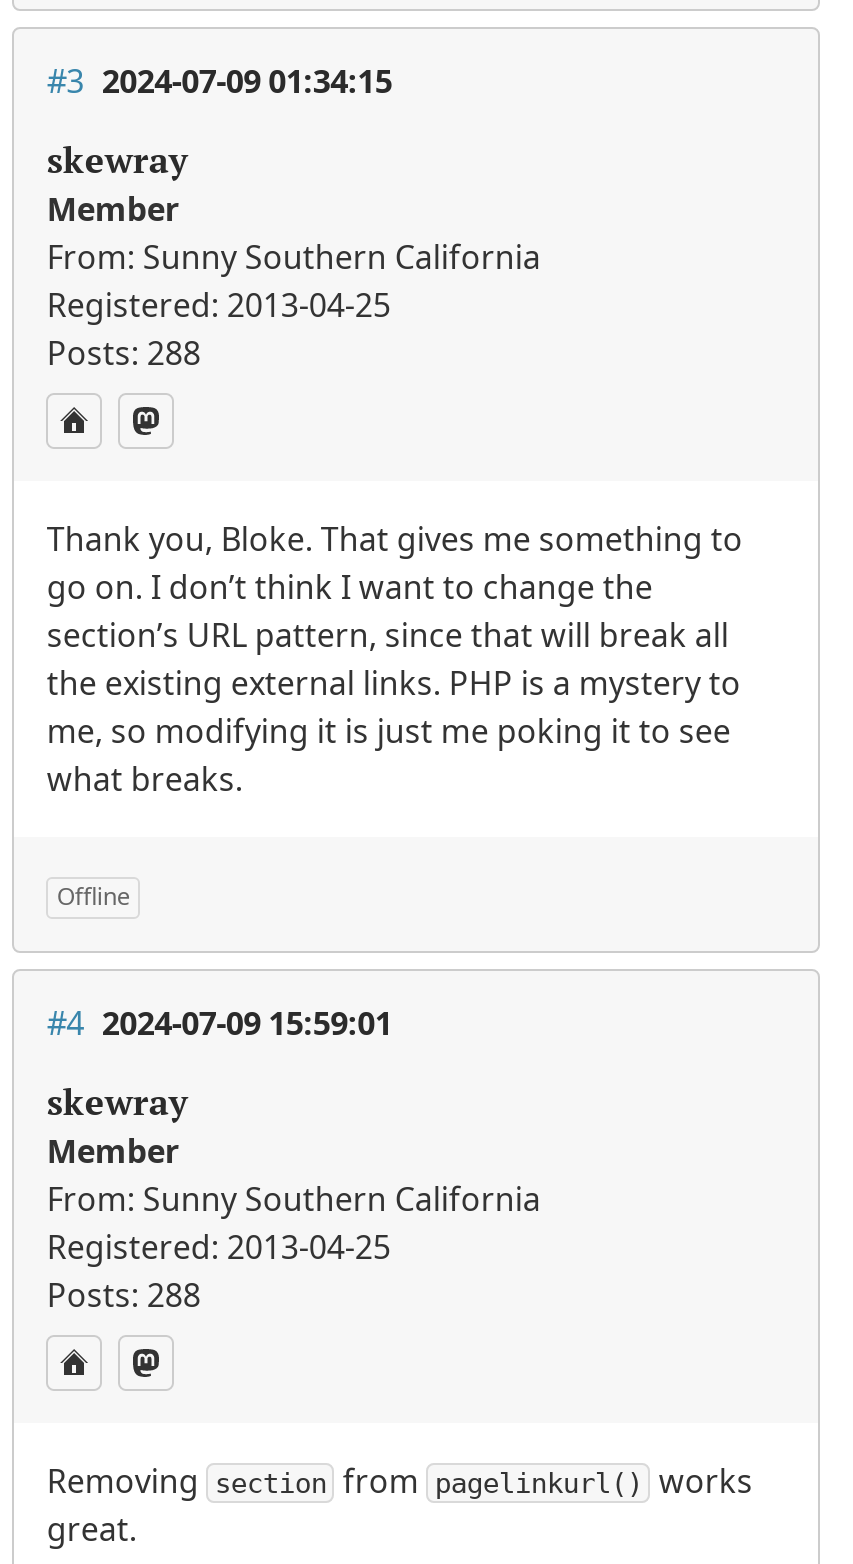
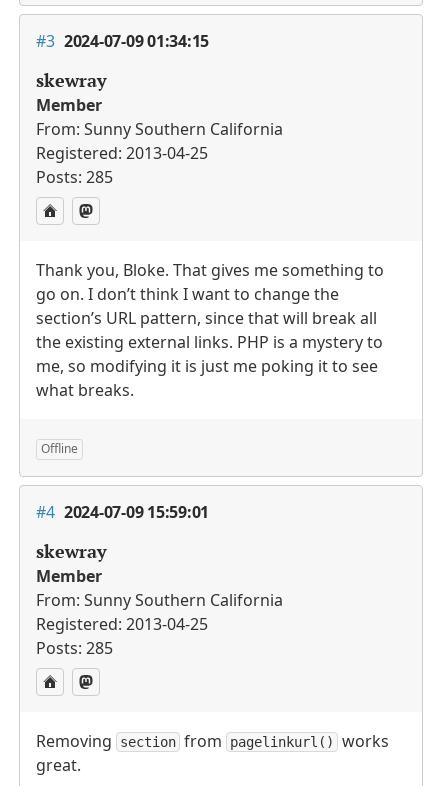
- Posts: 288
+ Posts: 285

- Posts: 288
+ Posts: 285
